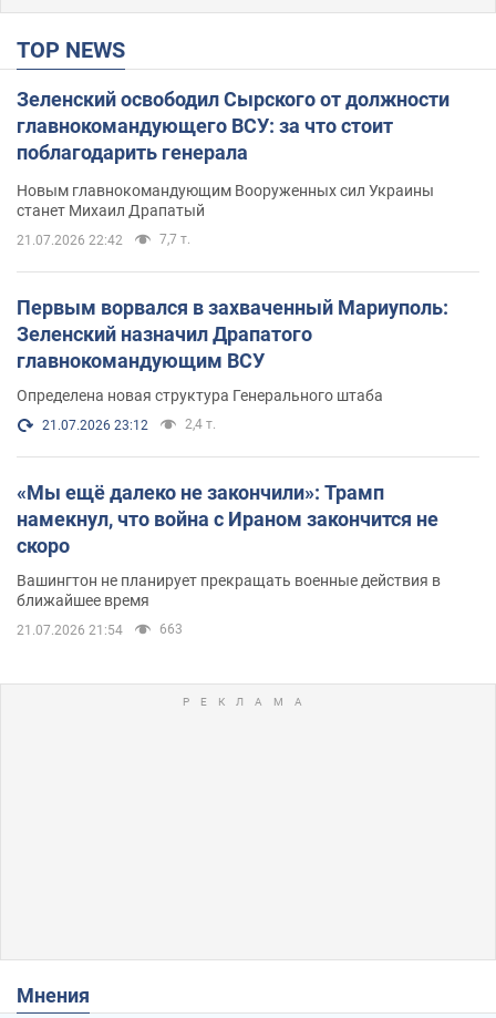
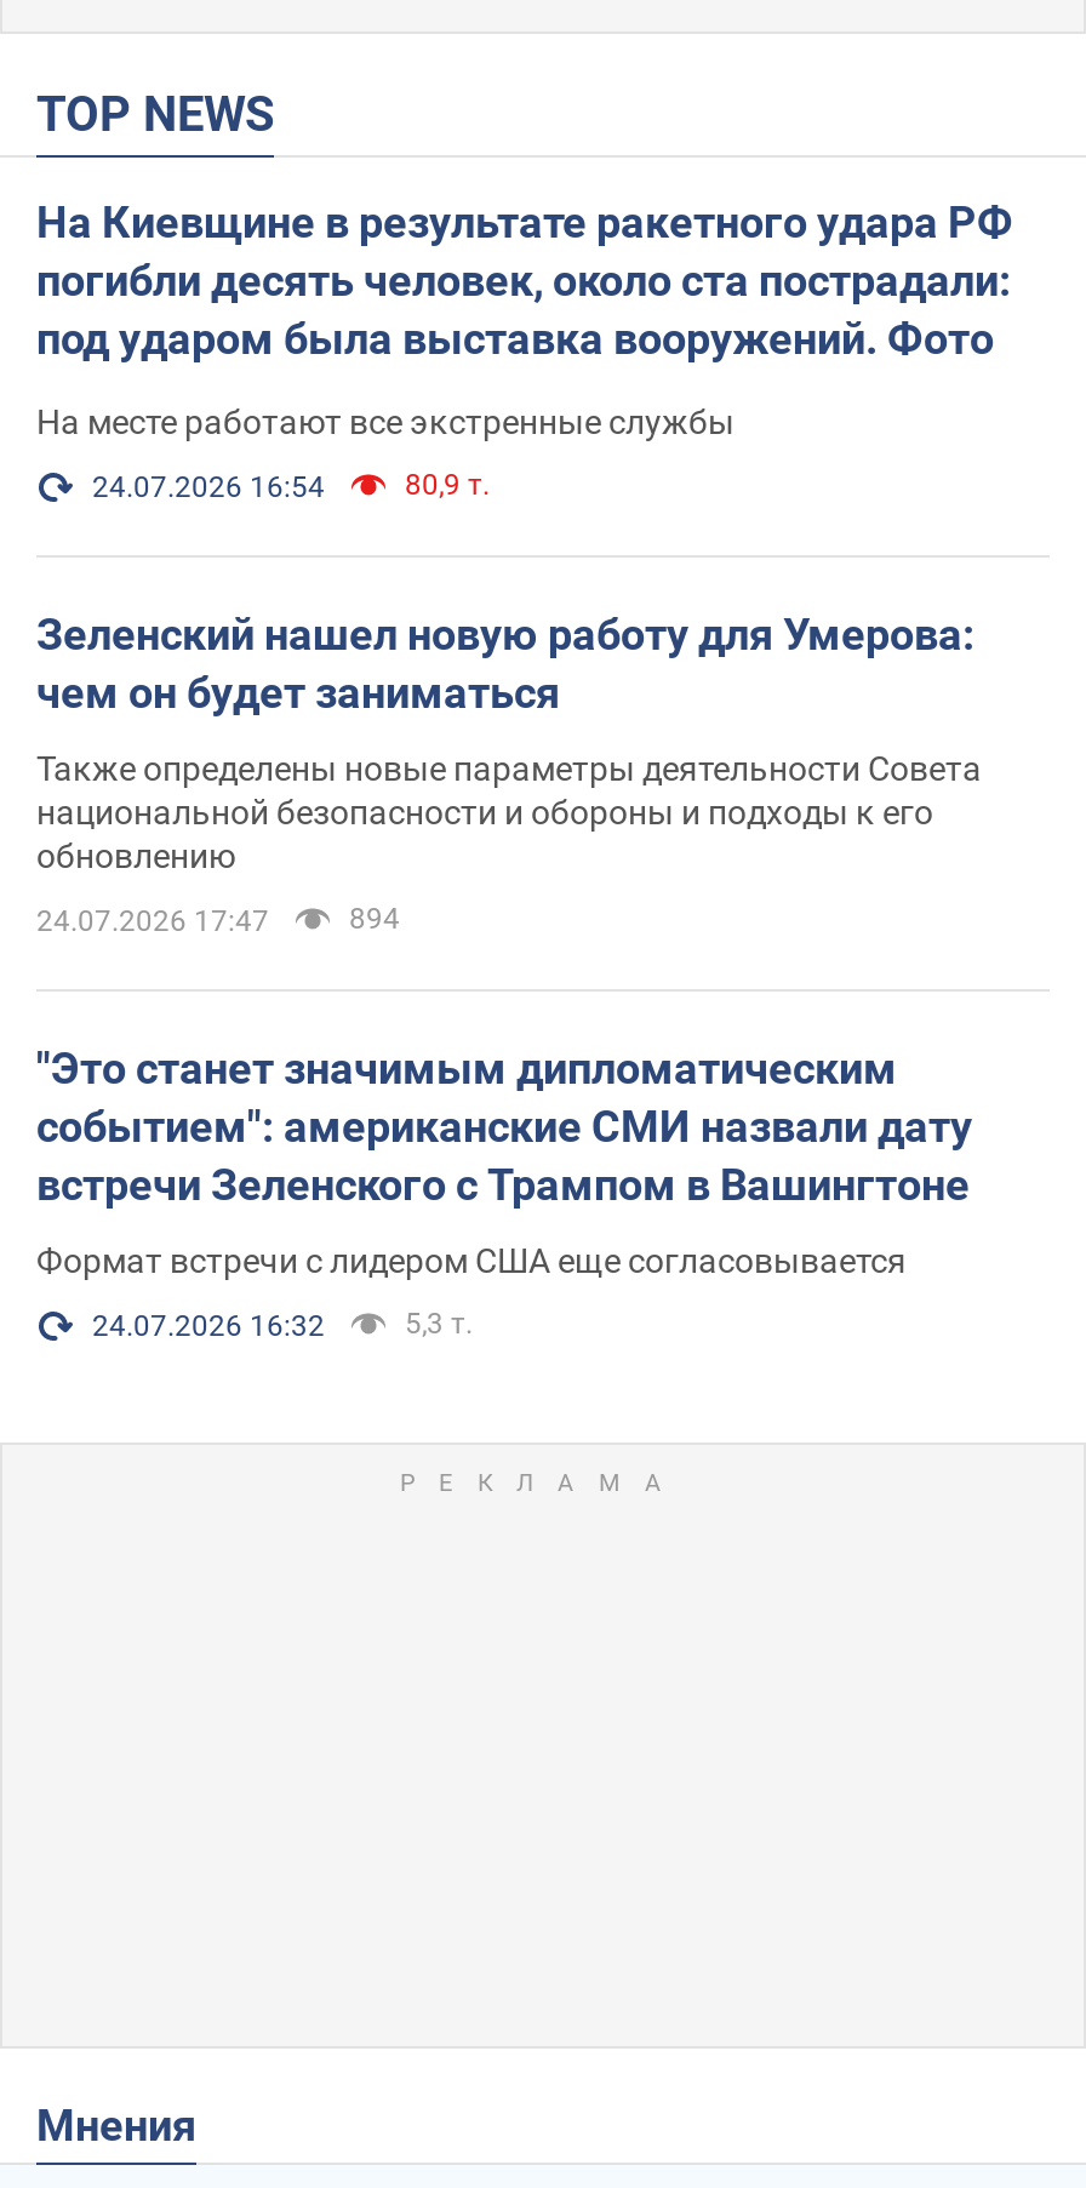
- Зеленский освободил Сырского от должности
- главнокомандующего ВСУ: за что стоит
- поблагодарить генерала
+ На Киевщине в результате ракетного удара РФ
+ погибли десять человек, около ста пострадали:
+ под ударом была выставка вооружений. Фото

- Новым главнокомандующим Вооруженных сил Украины
- станет Михаил Драпатый
+ На месте работают все экстренные службы

- 21.07.2026 22:42
- 7,7 т.
+ 24.07.2026 16:54
+ 80,9 т.

- Первым ворвался в захваченный Мариуполь:
- Зеленский назначил Драпатого
- главнокомандующим ВСУ
+ Зеленский нашел новую работу для Умерова:
+ чем он будет заниматься

- Определена новая структура Генерального штаба
+ Также определены новые параметры деятельности Совета
+ национальной безопасности и обороны и подходы к его
+ обновлению

- 21.07.2026 23:12
- 2,4 т.
+ 24.07.2026 17:47
+ 894

- «Мы ещё далеко не закончили»: Трамп
- намекнул, что война с Ираном закончится не
- скоро
+ "Это станет значимым дипломатическим
+ событием": американские СМИ назвали дату
+ встречи Зеленского с Трампом в Вашингтоне

- Вашингтон не планирует прекращать военные действия в
- ближайшее время
+ Формат встречи с лидером США еще согласовывается

- 21.07.2026 21:54
- 663
+ 24.07.2026 16:32
+ 5,3 т.
